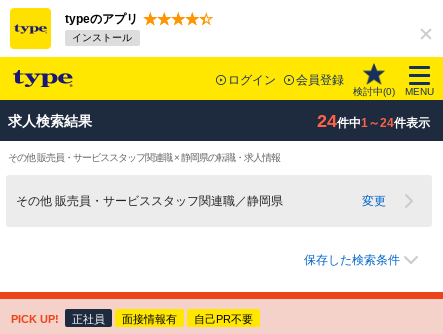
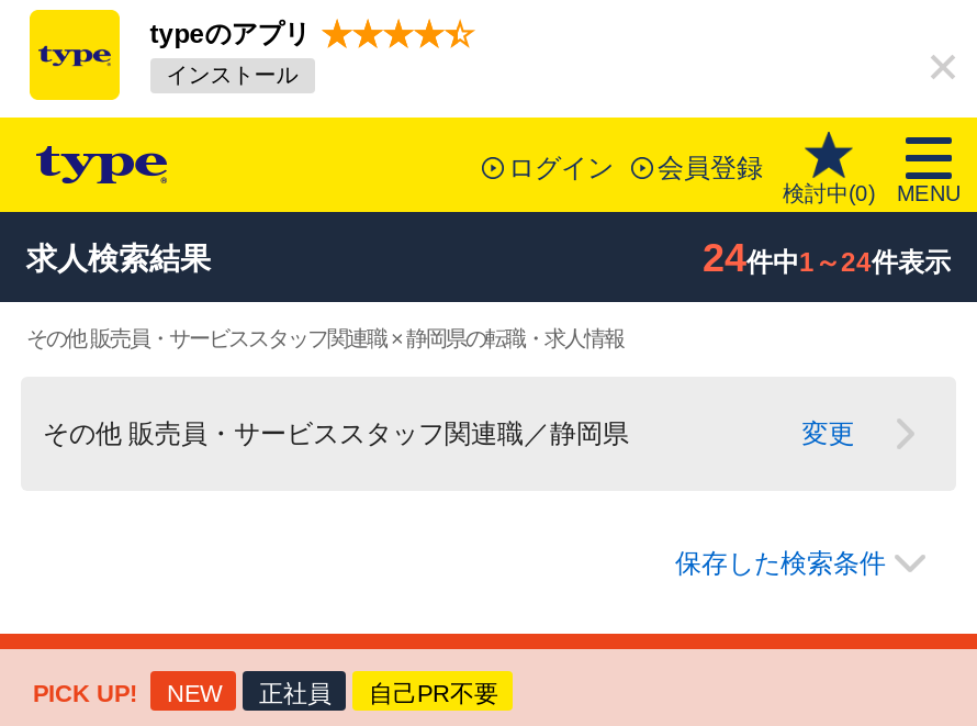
- 面接情報有

+ NEW
